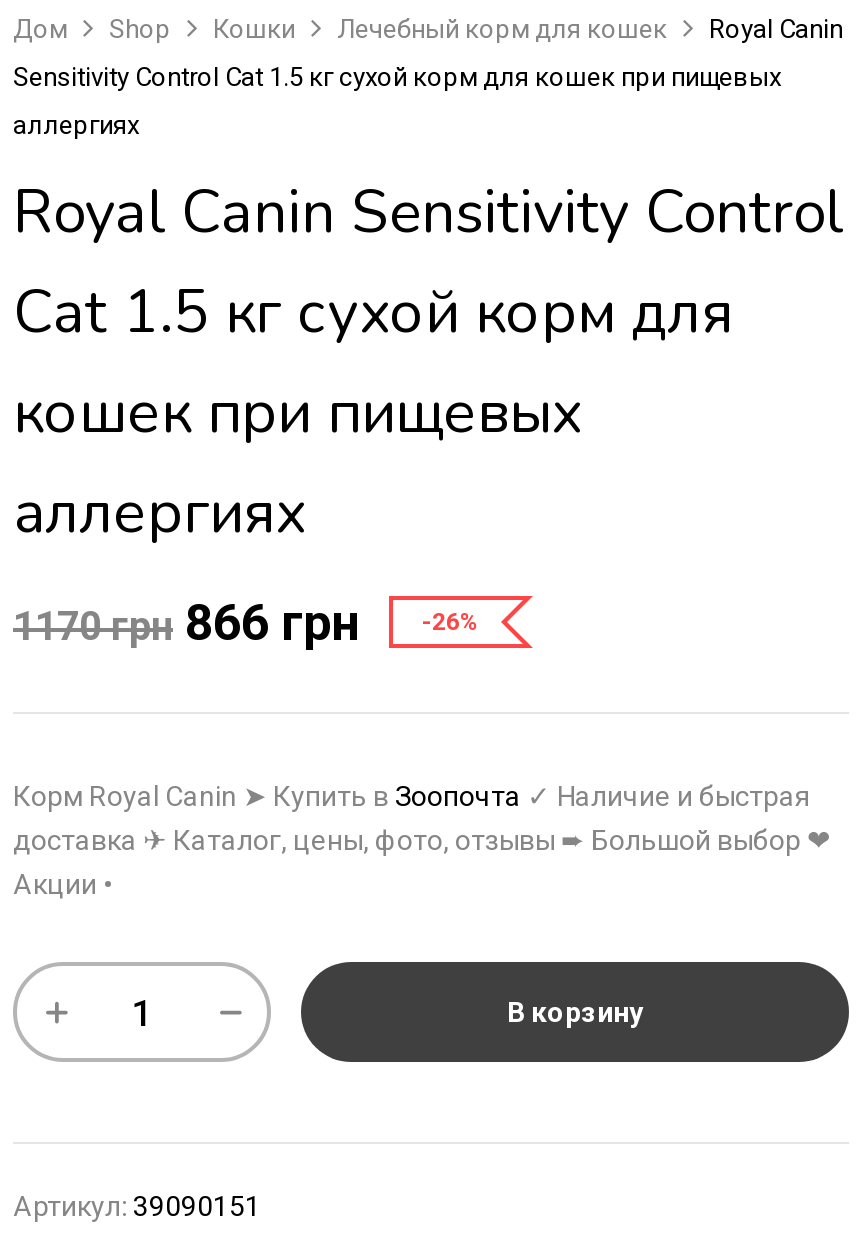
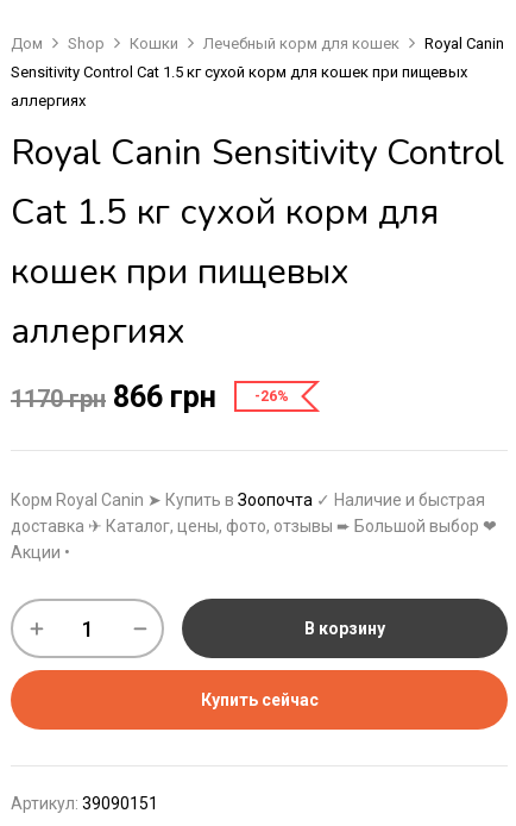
+ Купить сейчас
